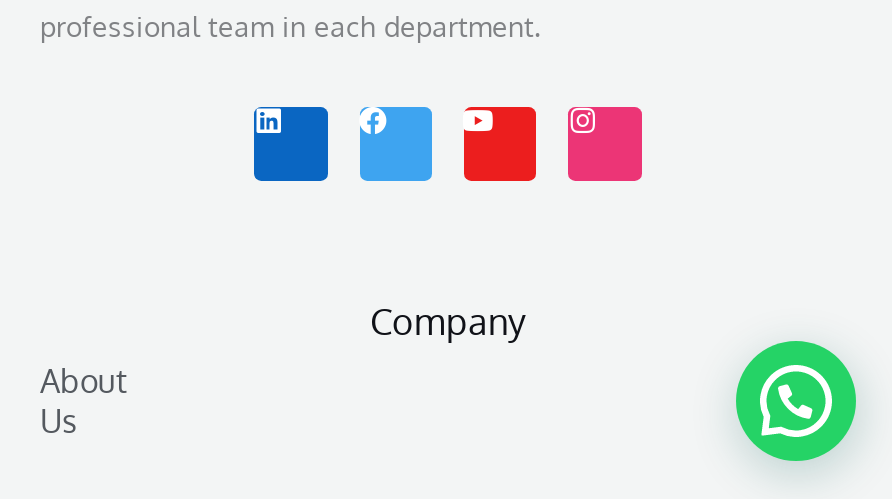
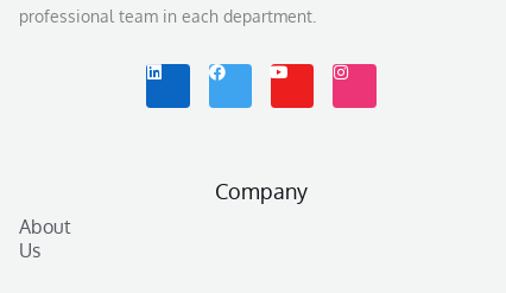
- [image]
